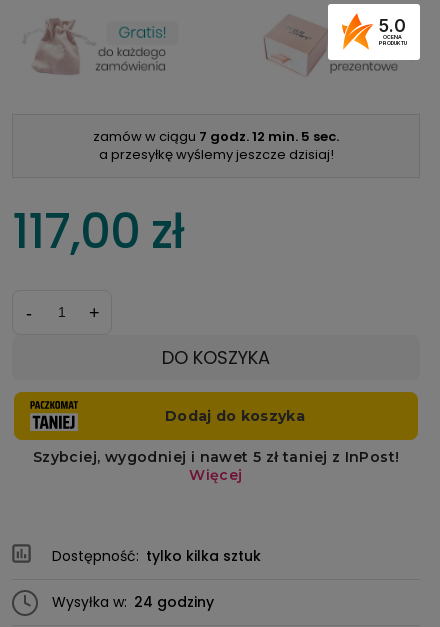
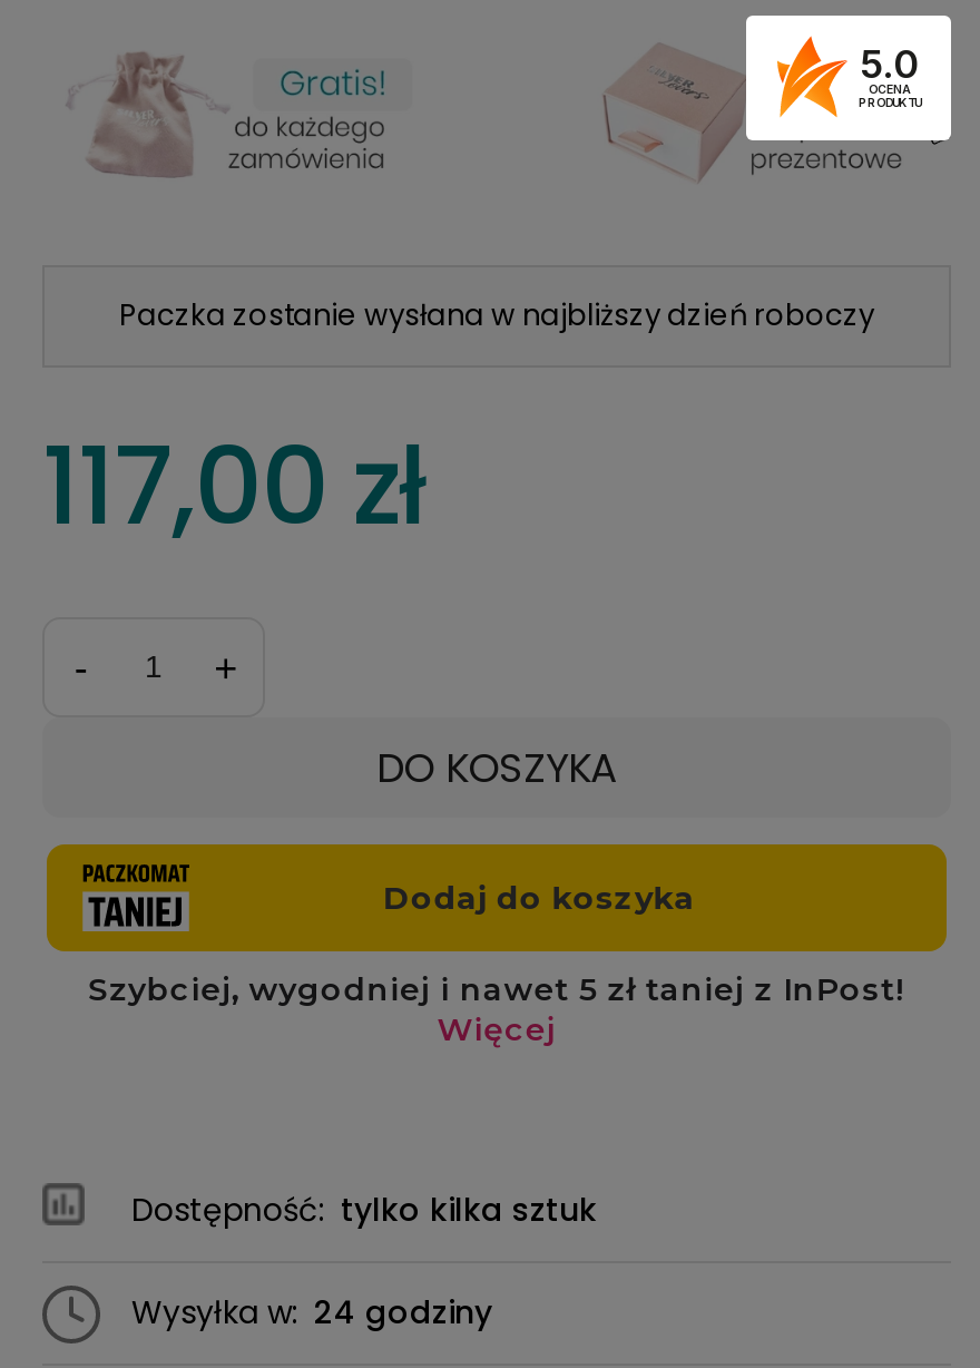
- zamów w ciągu 7 godz.12 min. 5 sec.
- a przesyłkę wyślemy jeszcze dzisiaj!
+ Paczka zostanie wysłana w najbliższy dzień roboczy
